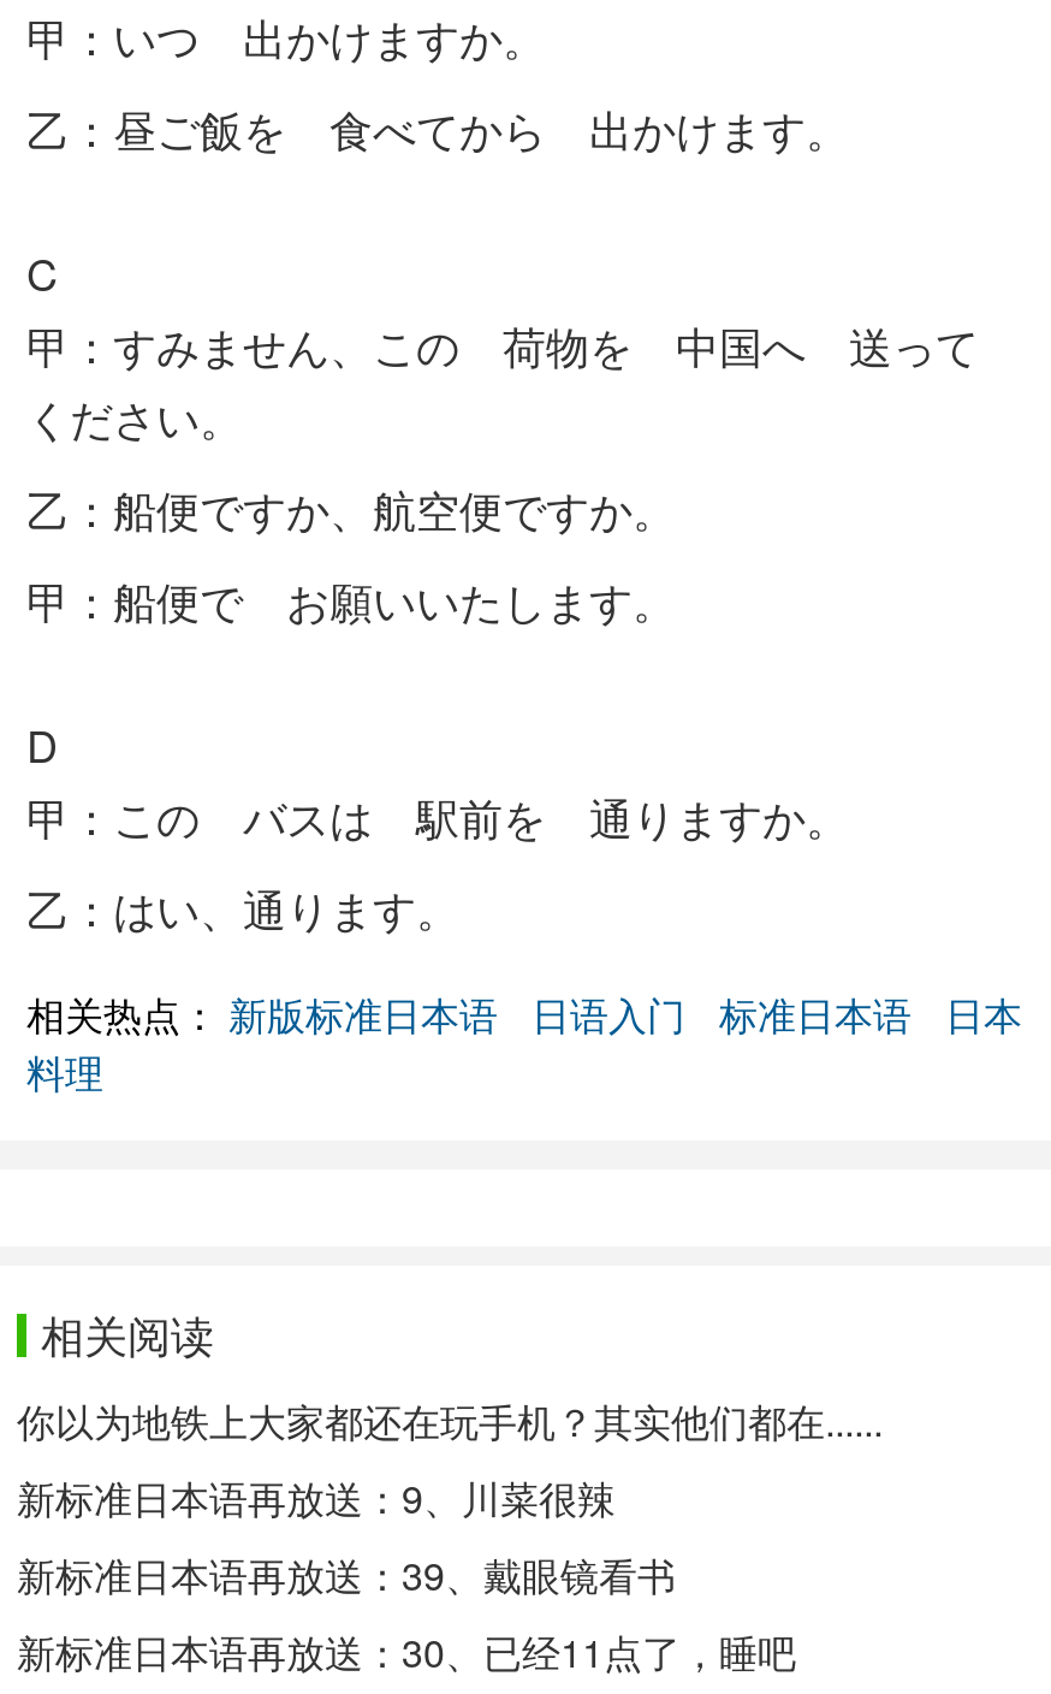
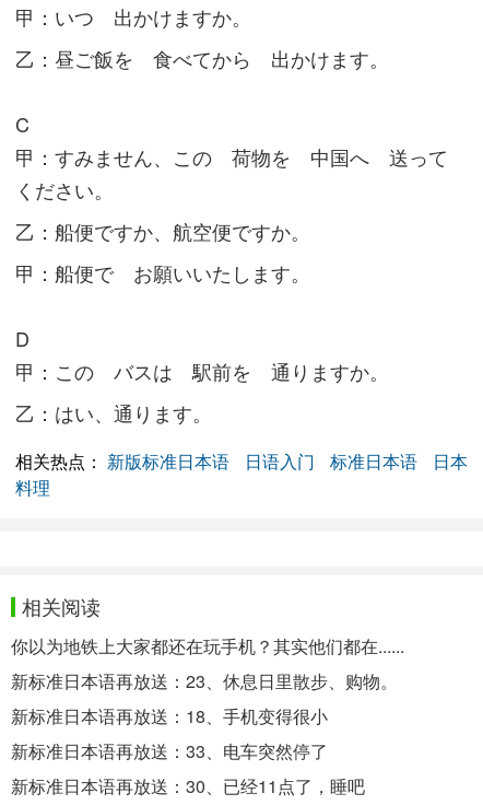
- 新标准日本语再放送：9、川菜很辣
- 新标准日本语再放送：39、戴眼镜看书
+ 新标准日本语再放送：23、休息日里散步、购物。
+ 新标准日本语再放送：18、手机变得很小
+ 新标准日本语再放送：33、电车突然停了
